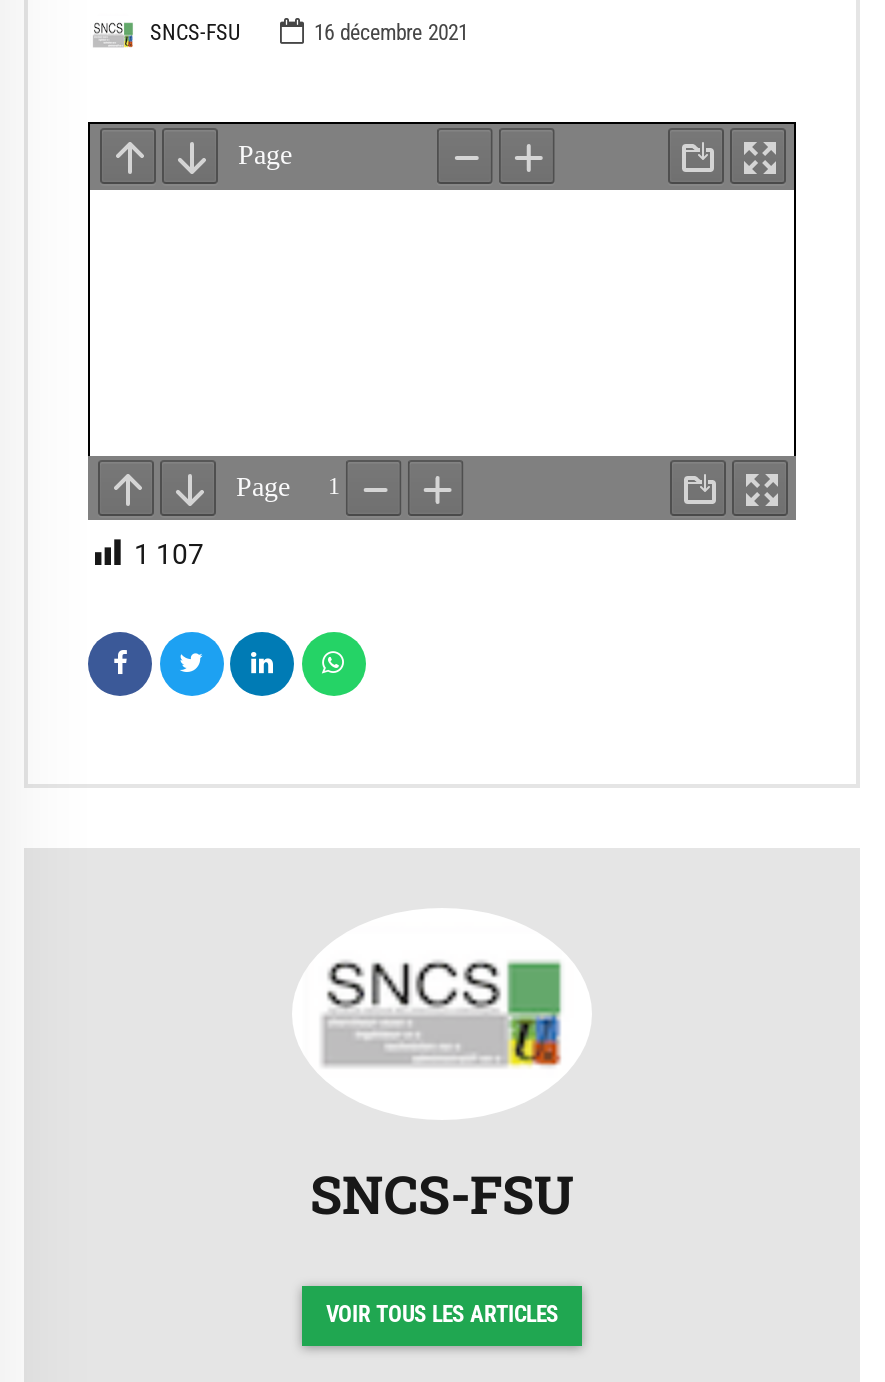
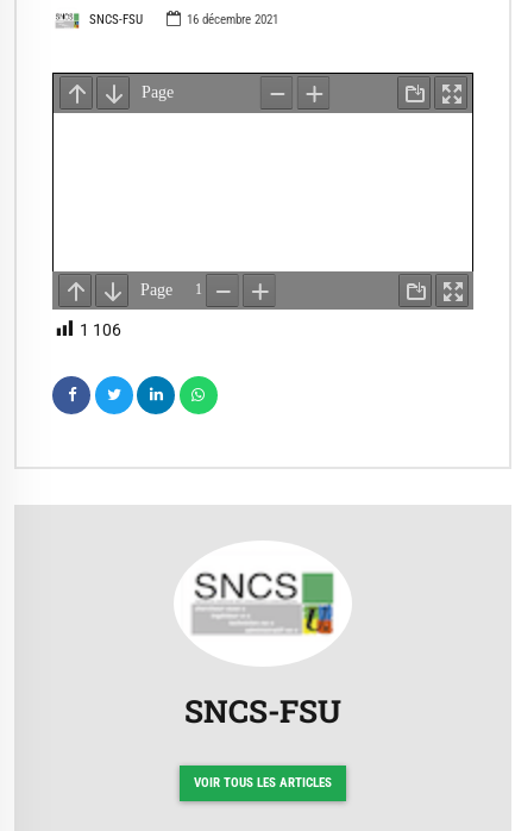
- 1 107
+ 1 106
